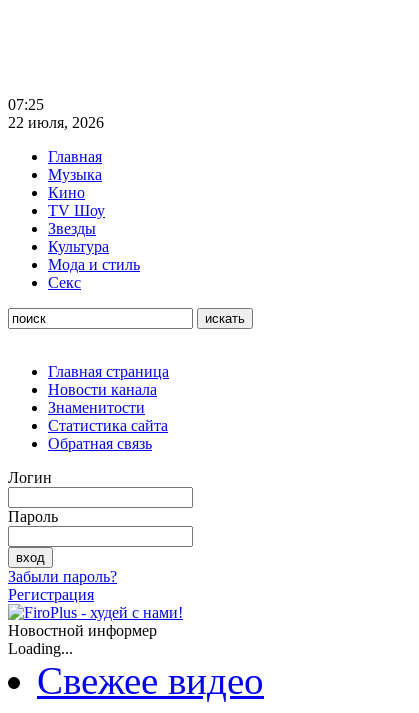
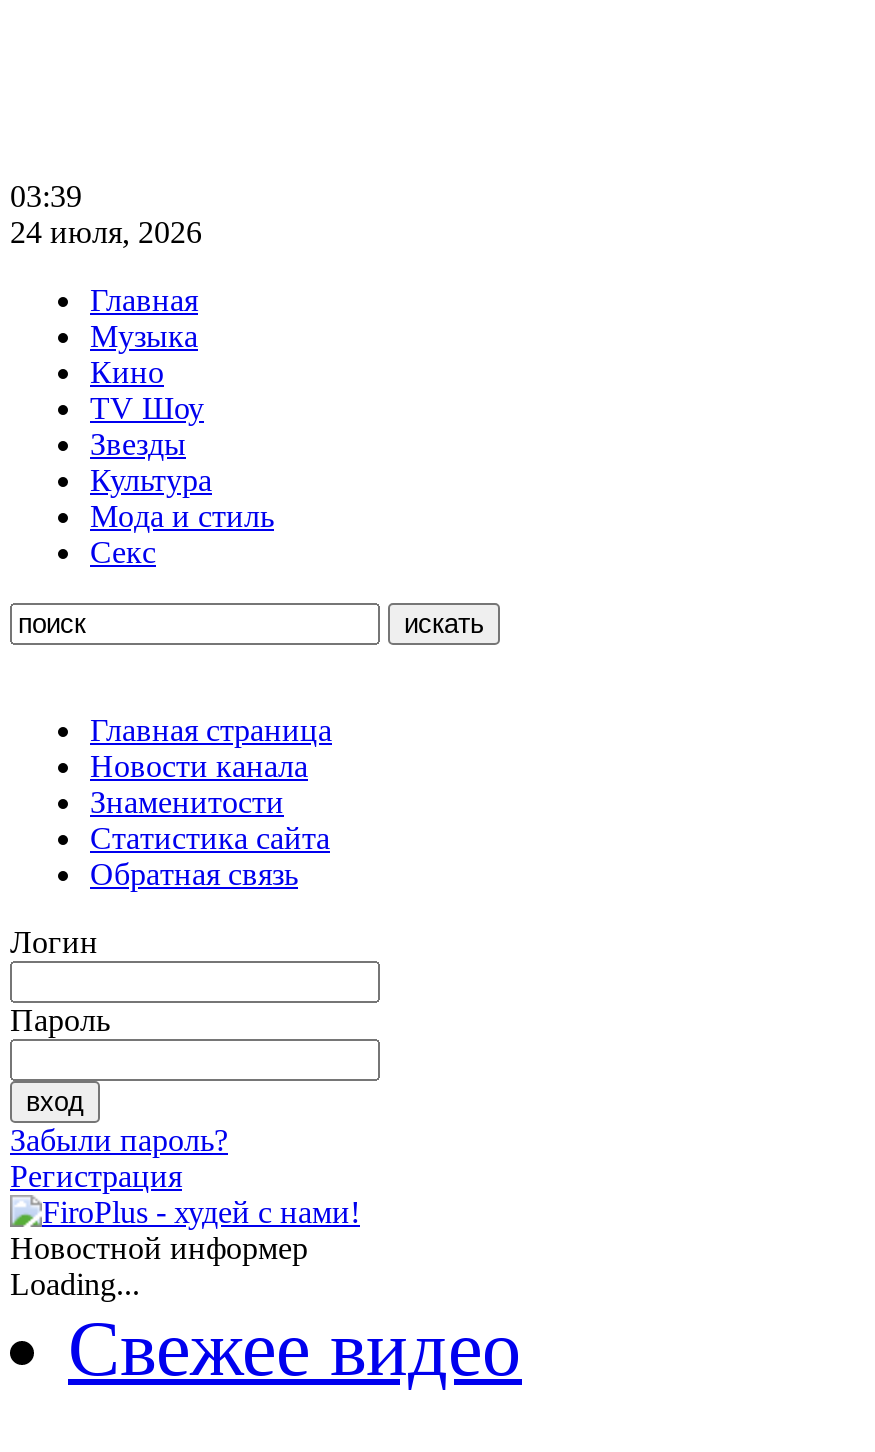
- 07:25
+ 03:39

- 22 июля, 2026
+ 24 июля, 2026
